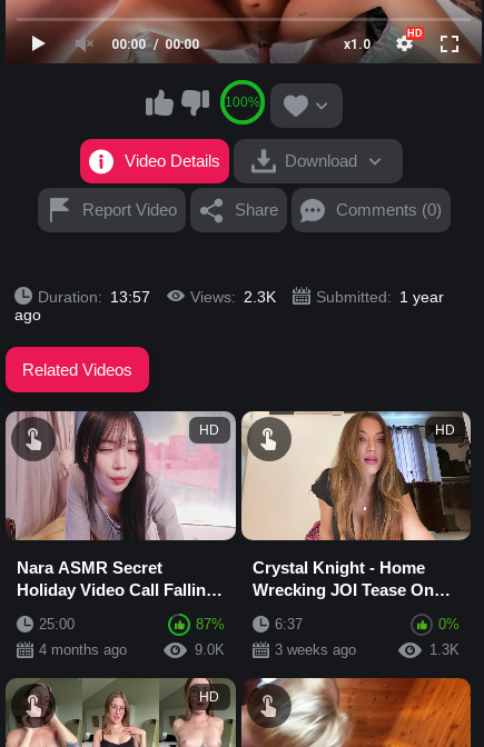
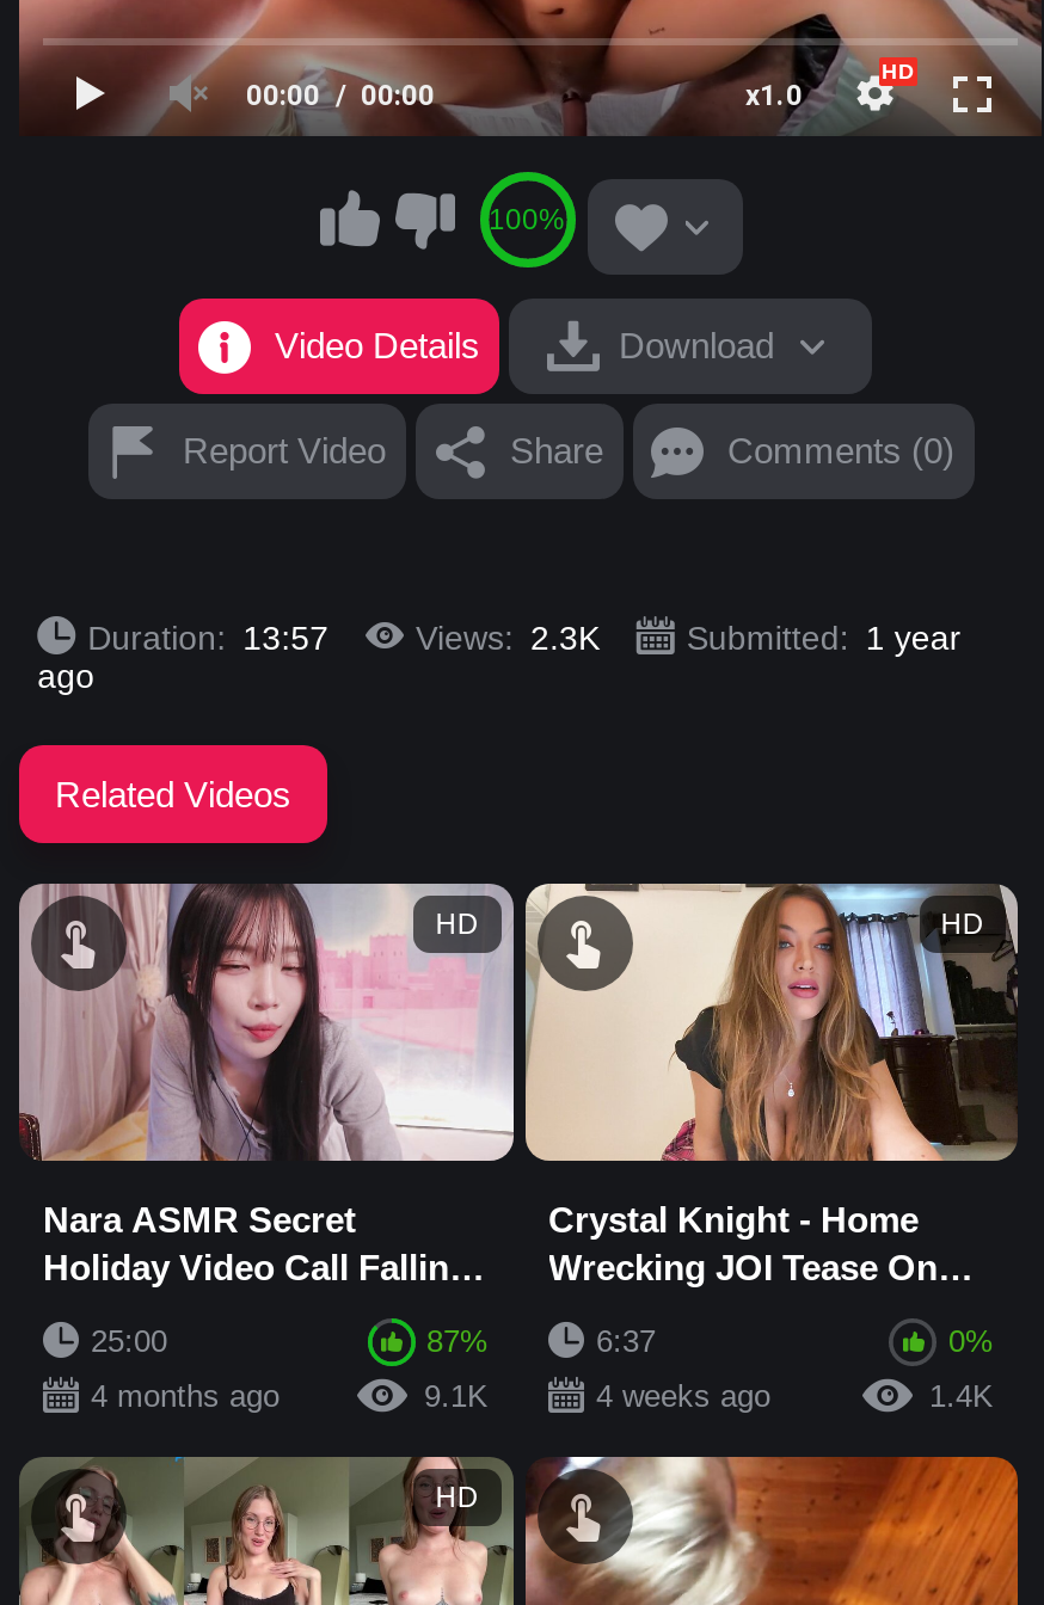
- 9.0K
+ 9.1K

- 3 weeks ago
- 1.3K
+ 4 weeks ago
+ 1.4K
